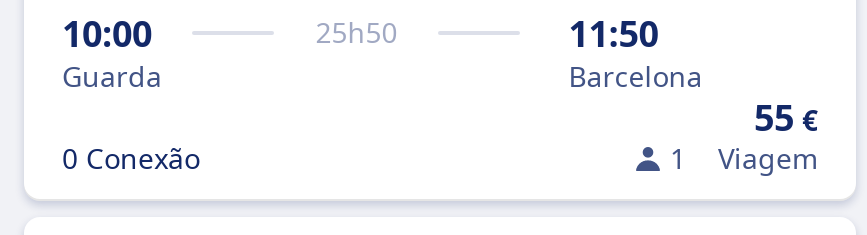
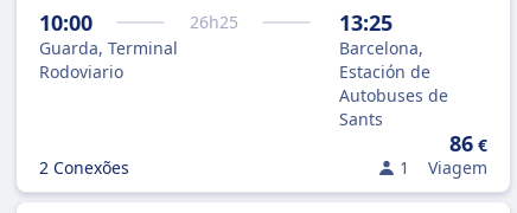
- 25h50
- Guarda
+ 26h25
+ Guarda, Terminal
+ Rodoviario

- 11:50
- Barcelona
- 55 €
+ 13:25
+ Barcelona,
+ Estación de
+ Autobuses de
+ Sants
+ 86 €

- 0 Conexão
+ 2 Conexões
